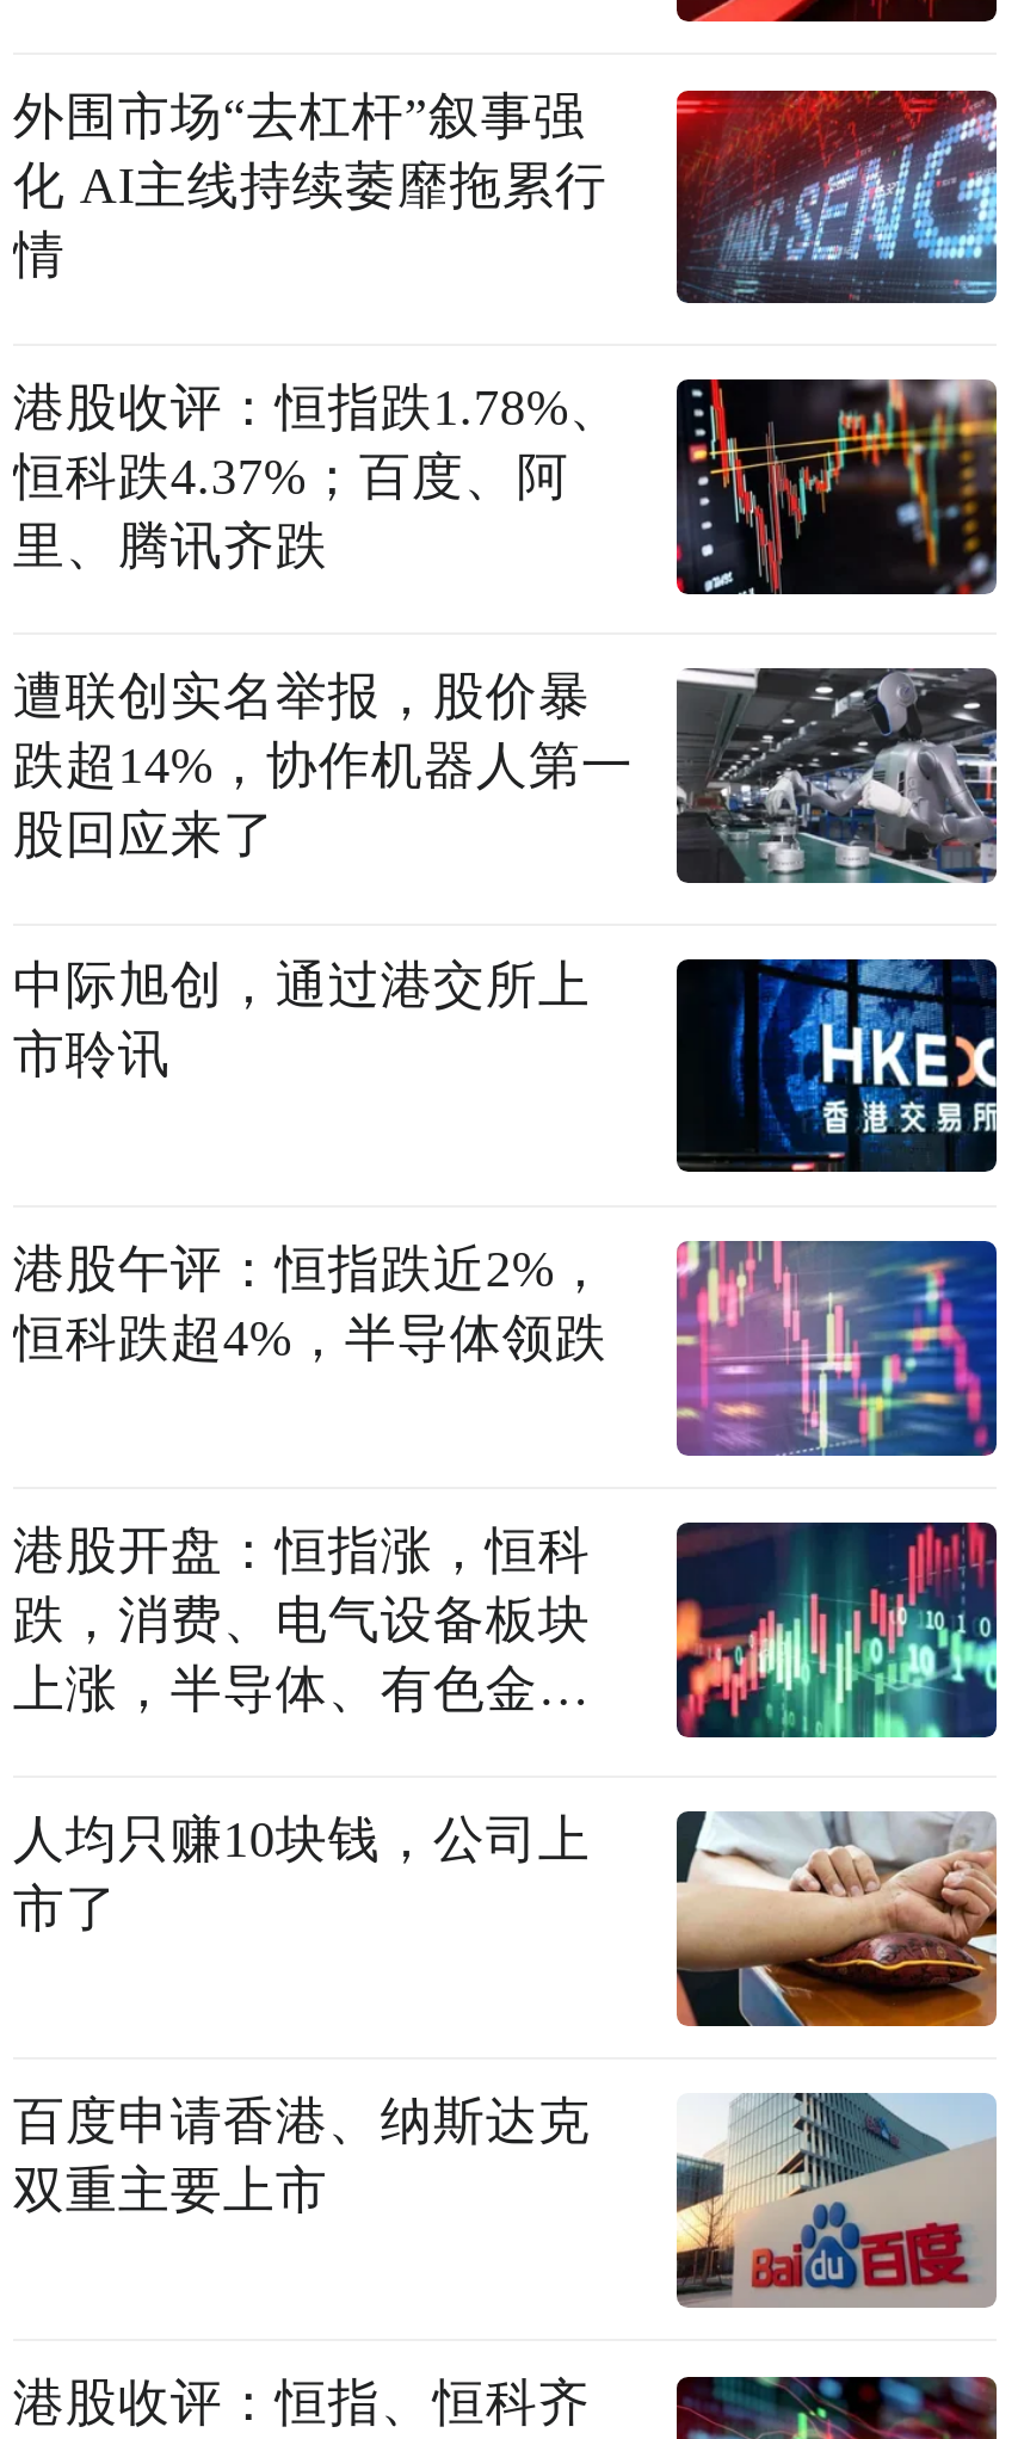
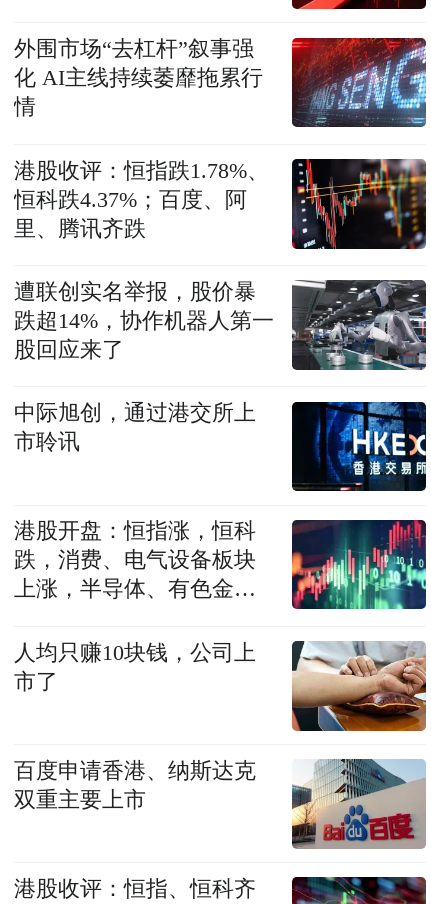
- [image]
- 港股午评：恒指跌近2%，
- 恒科跌超4%，半导体领跌
